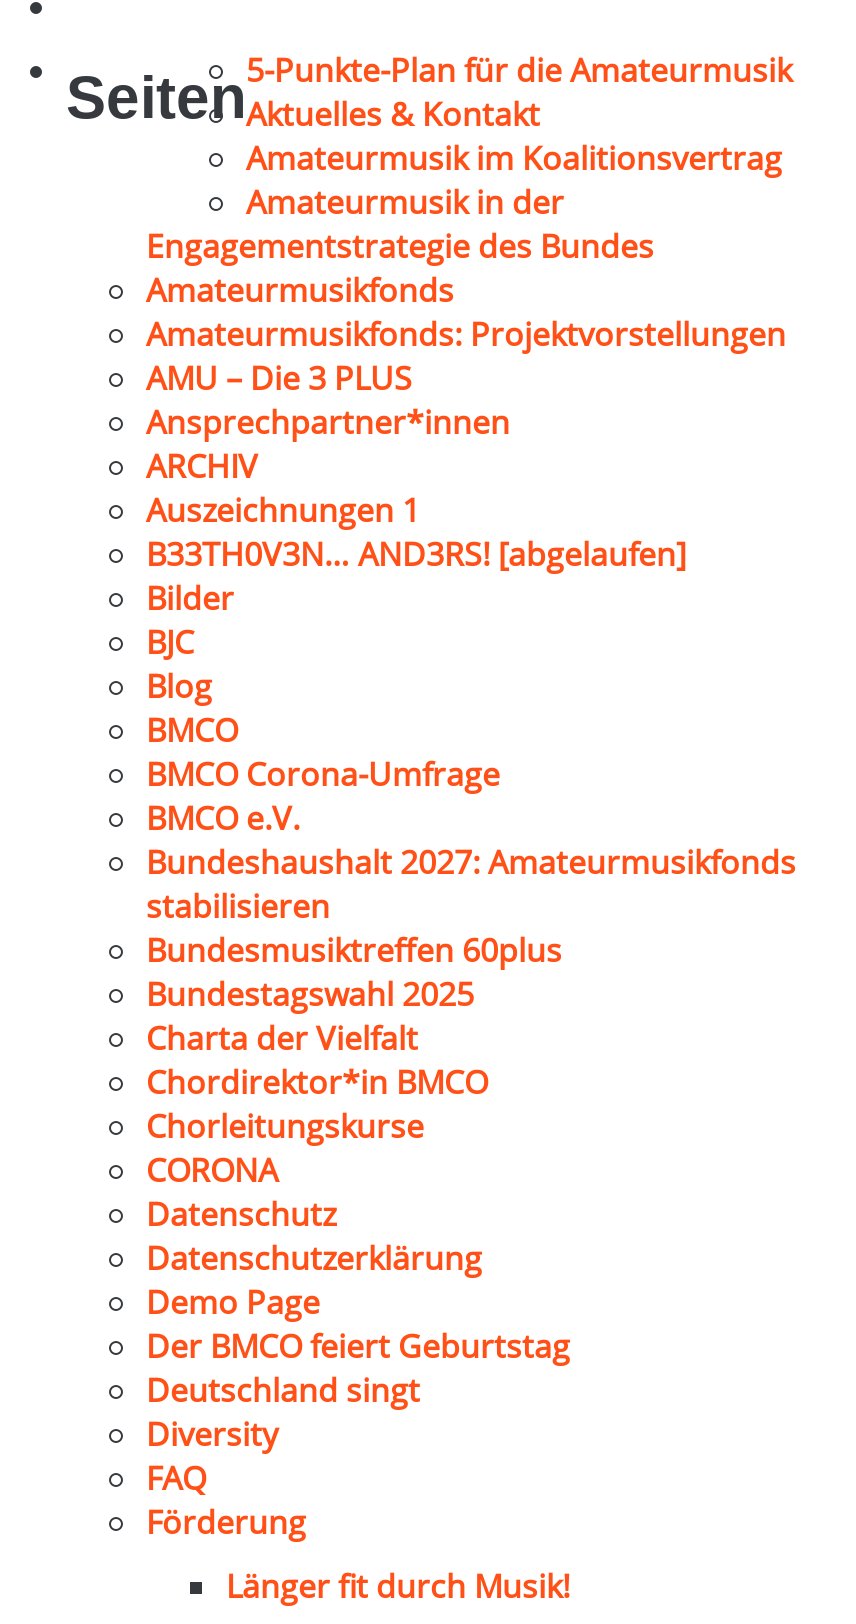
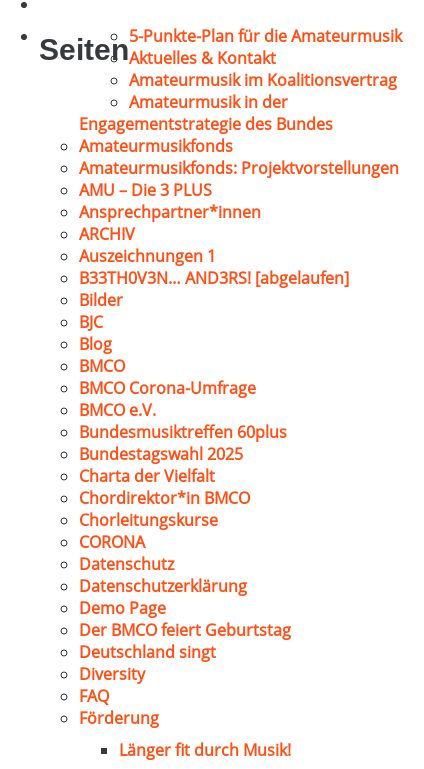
- Bundeshaushalt 2027: Amateurmusikfonds
- stabilisieren
